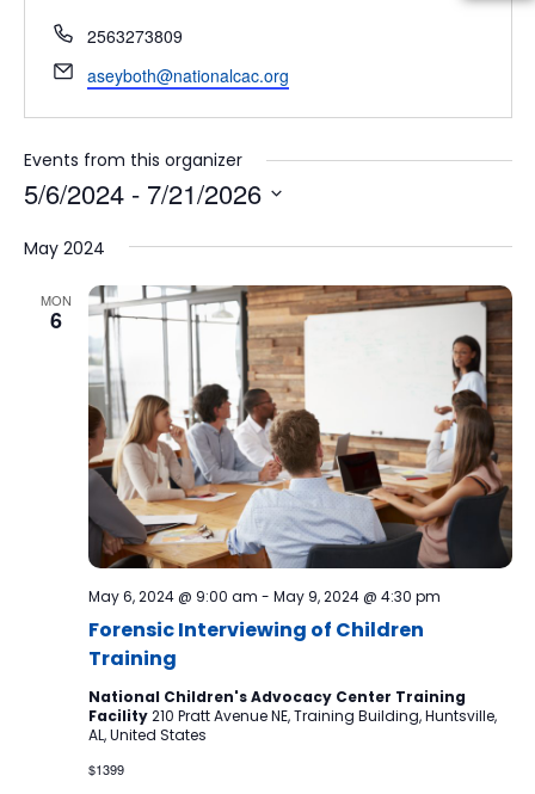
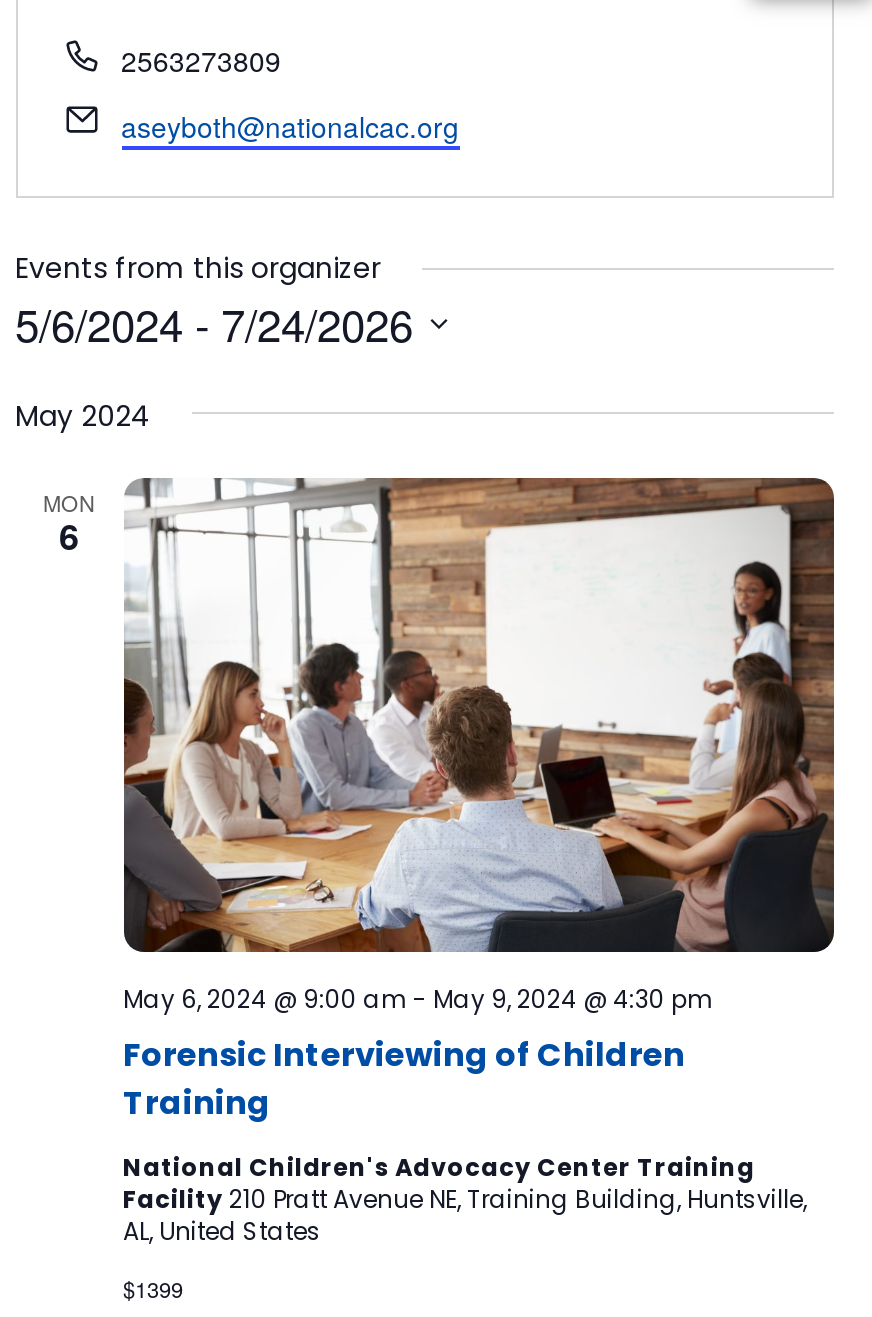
- 5/6/2024 - 7/21/2026
+ 5/6/2024 - 7/24/2026
